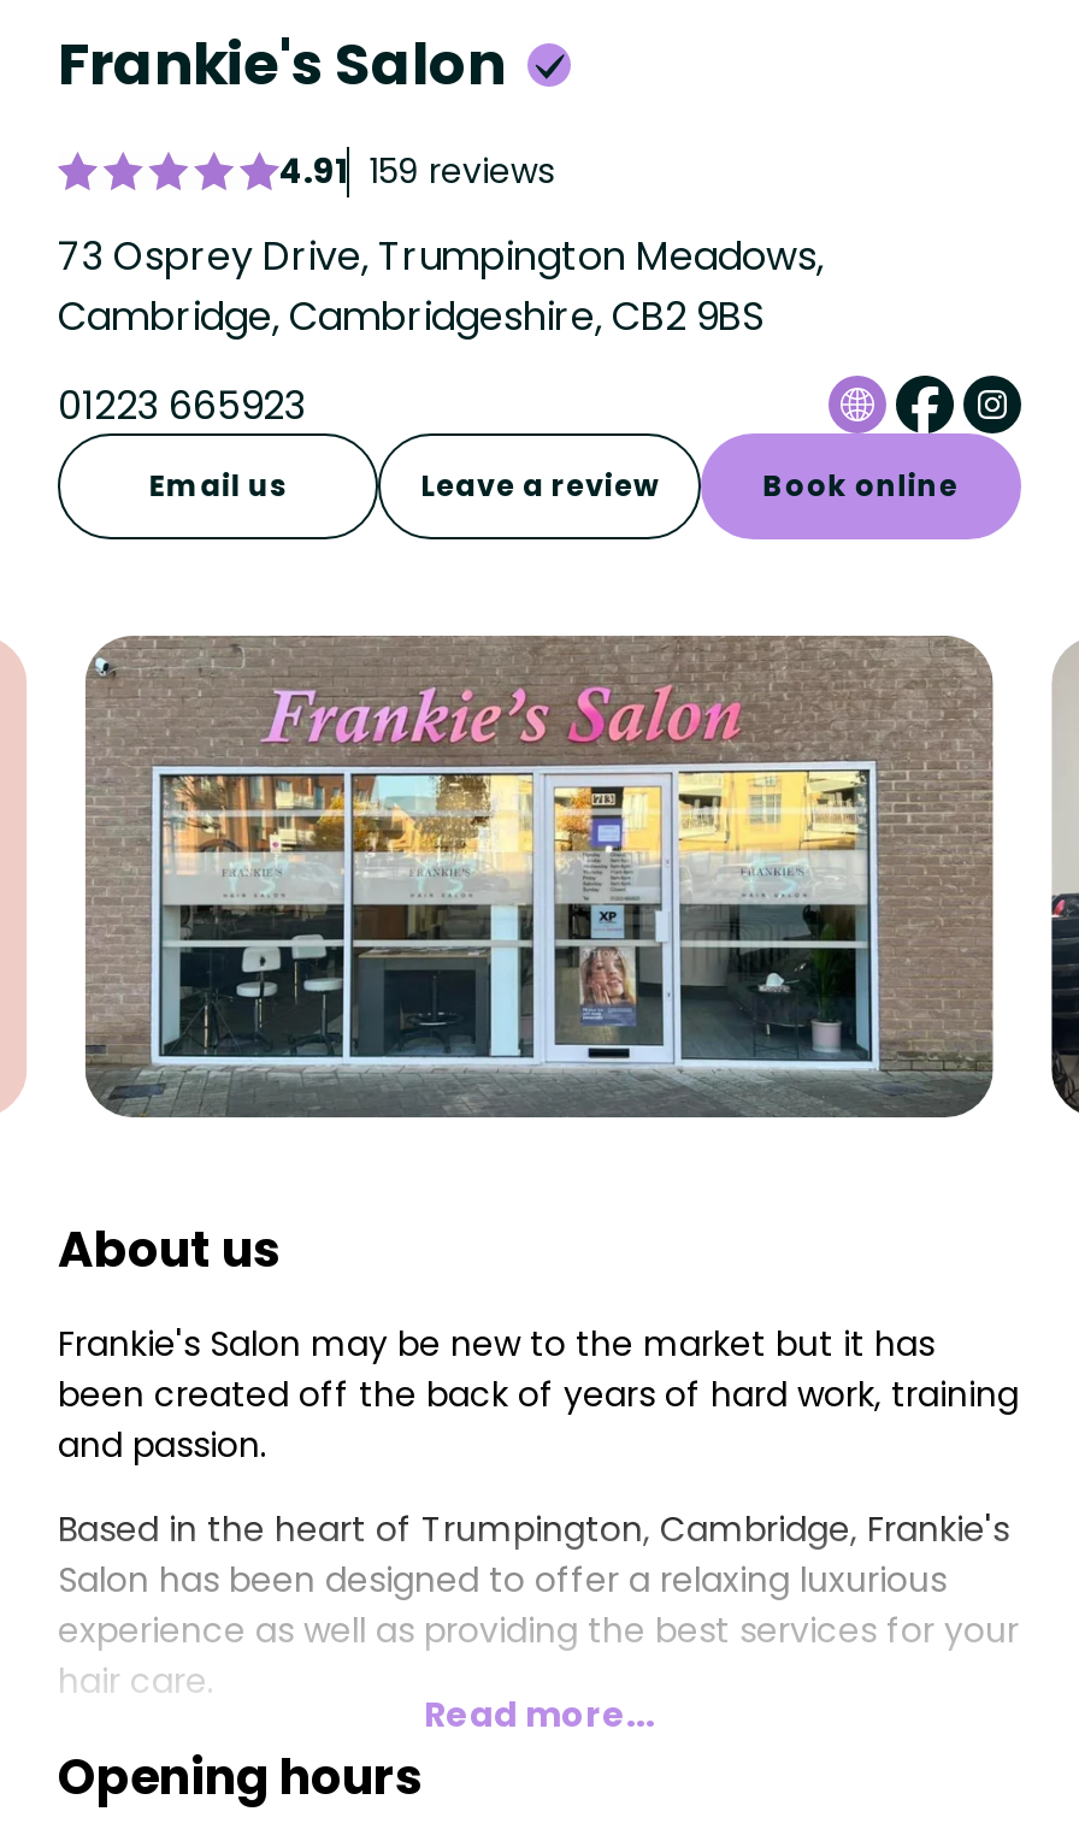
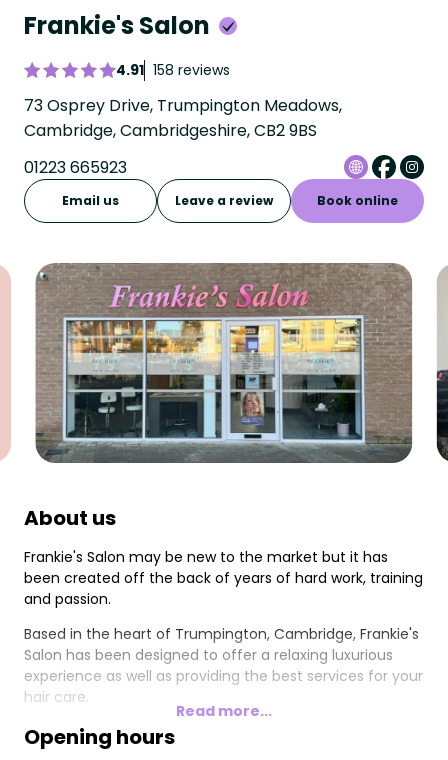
- 4.91 159 reviews
+ 4.91 158 reviews
